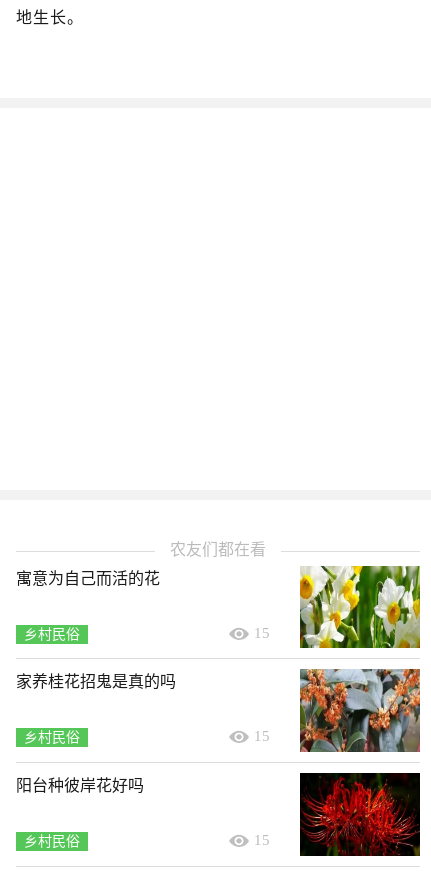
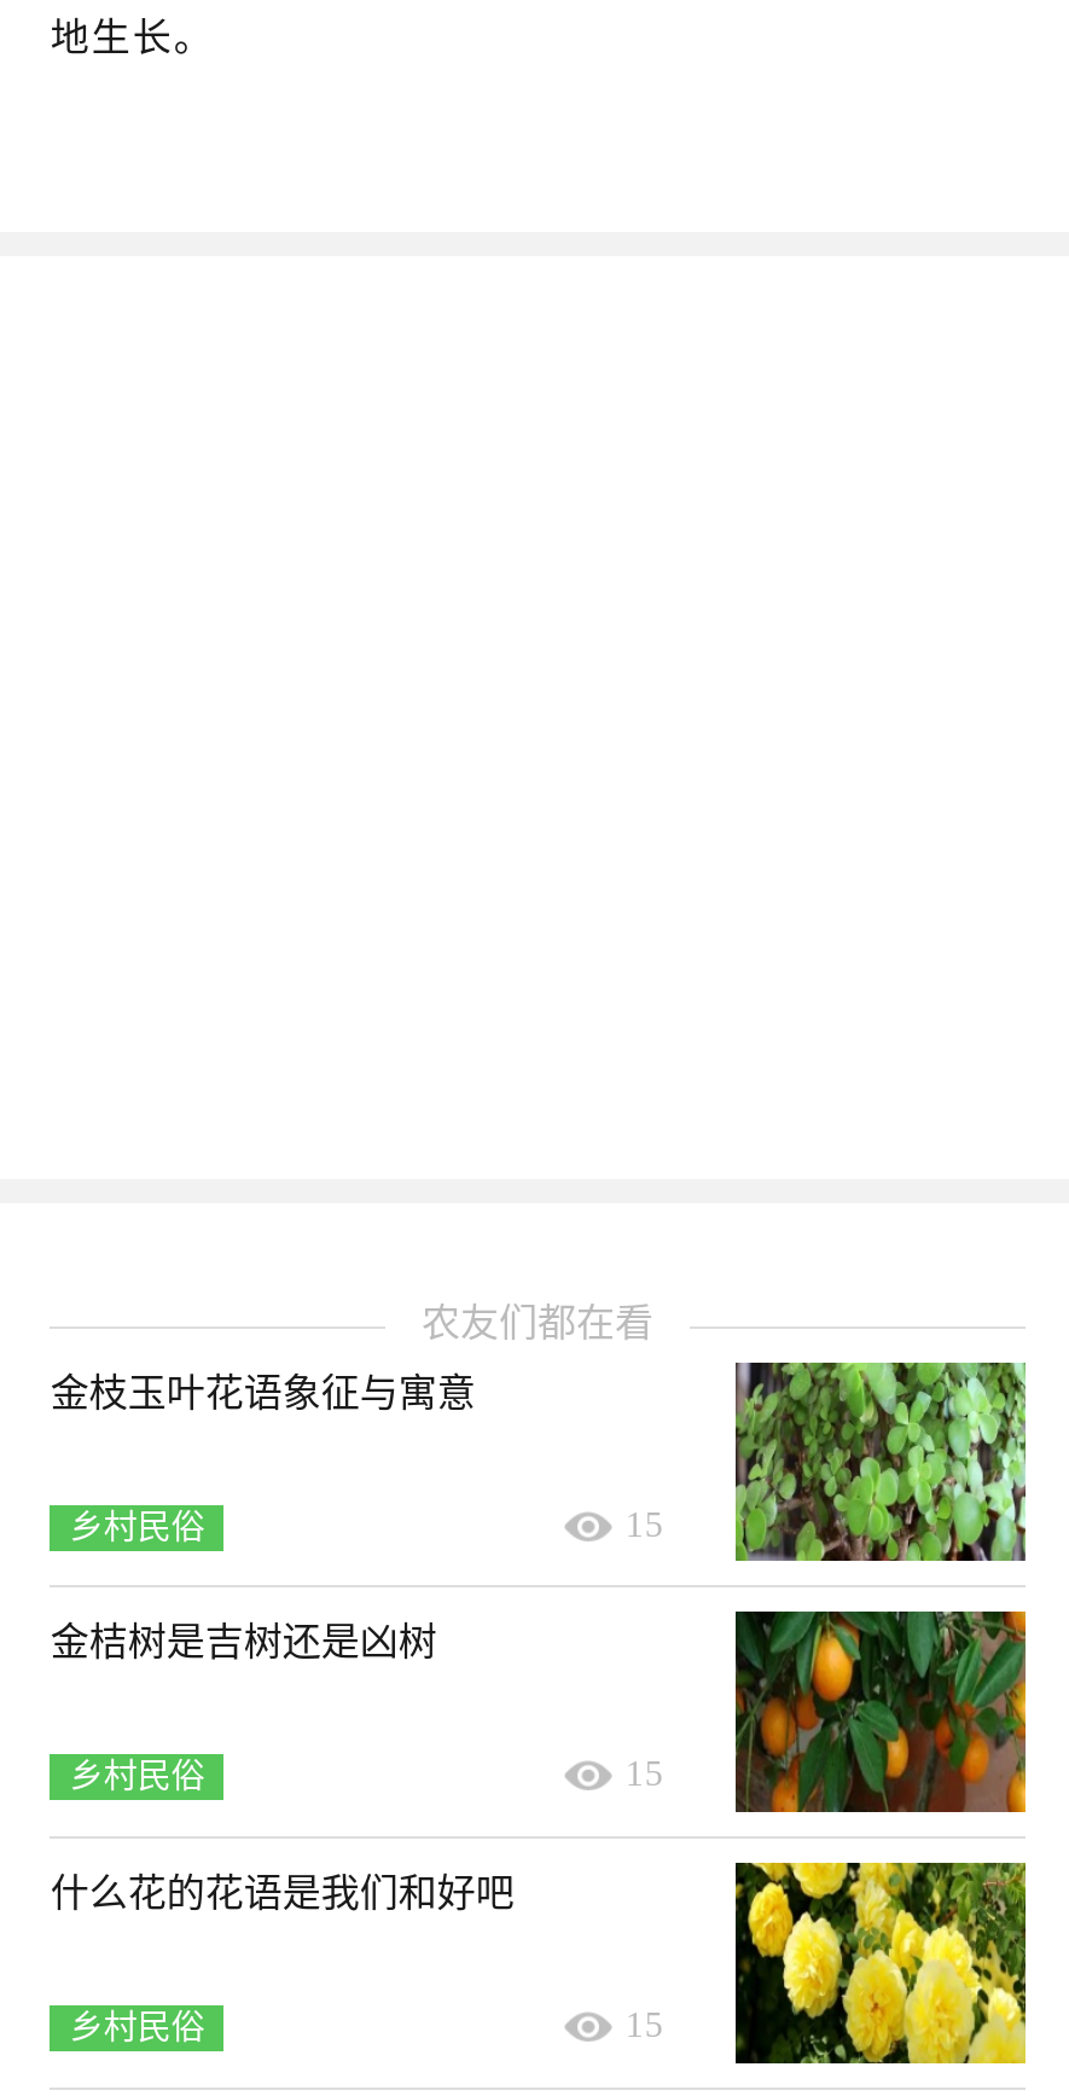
- 寓意为自己而活的花
+ 金枝玉叶花语象征与寓意

- [image]
+ [image]

- 家养桂花招鬼是真的吗
+ 金桔树是吉树还是凶树

- [image]
+ [image]

- 阳台种彼岸花好吗
+ 什么花的花语是我们和好吧

- [image]
+ [image]
